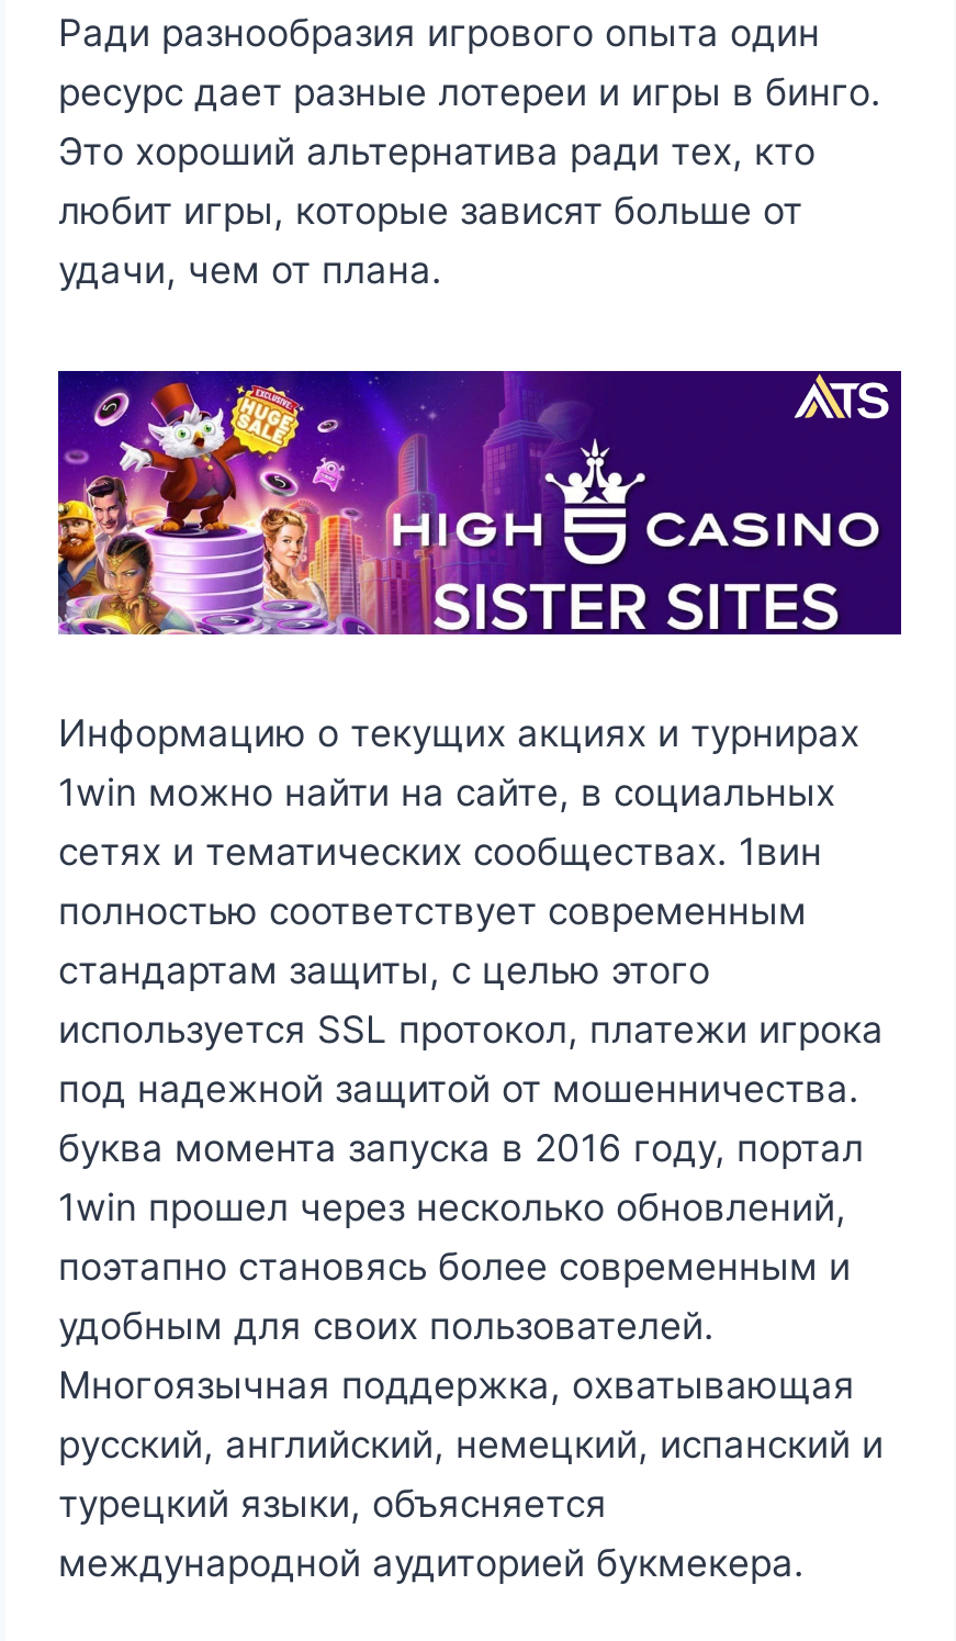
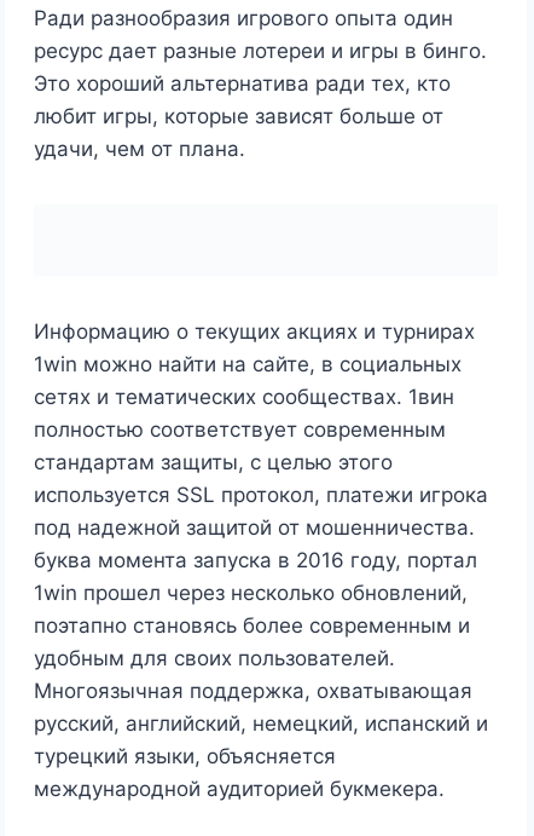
- [image]
